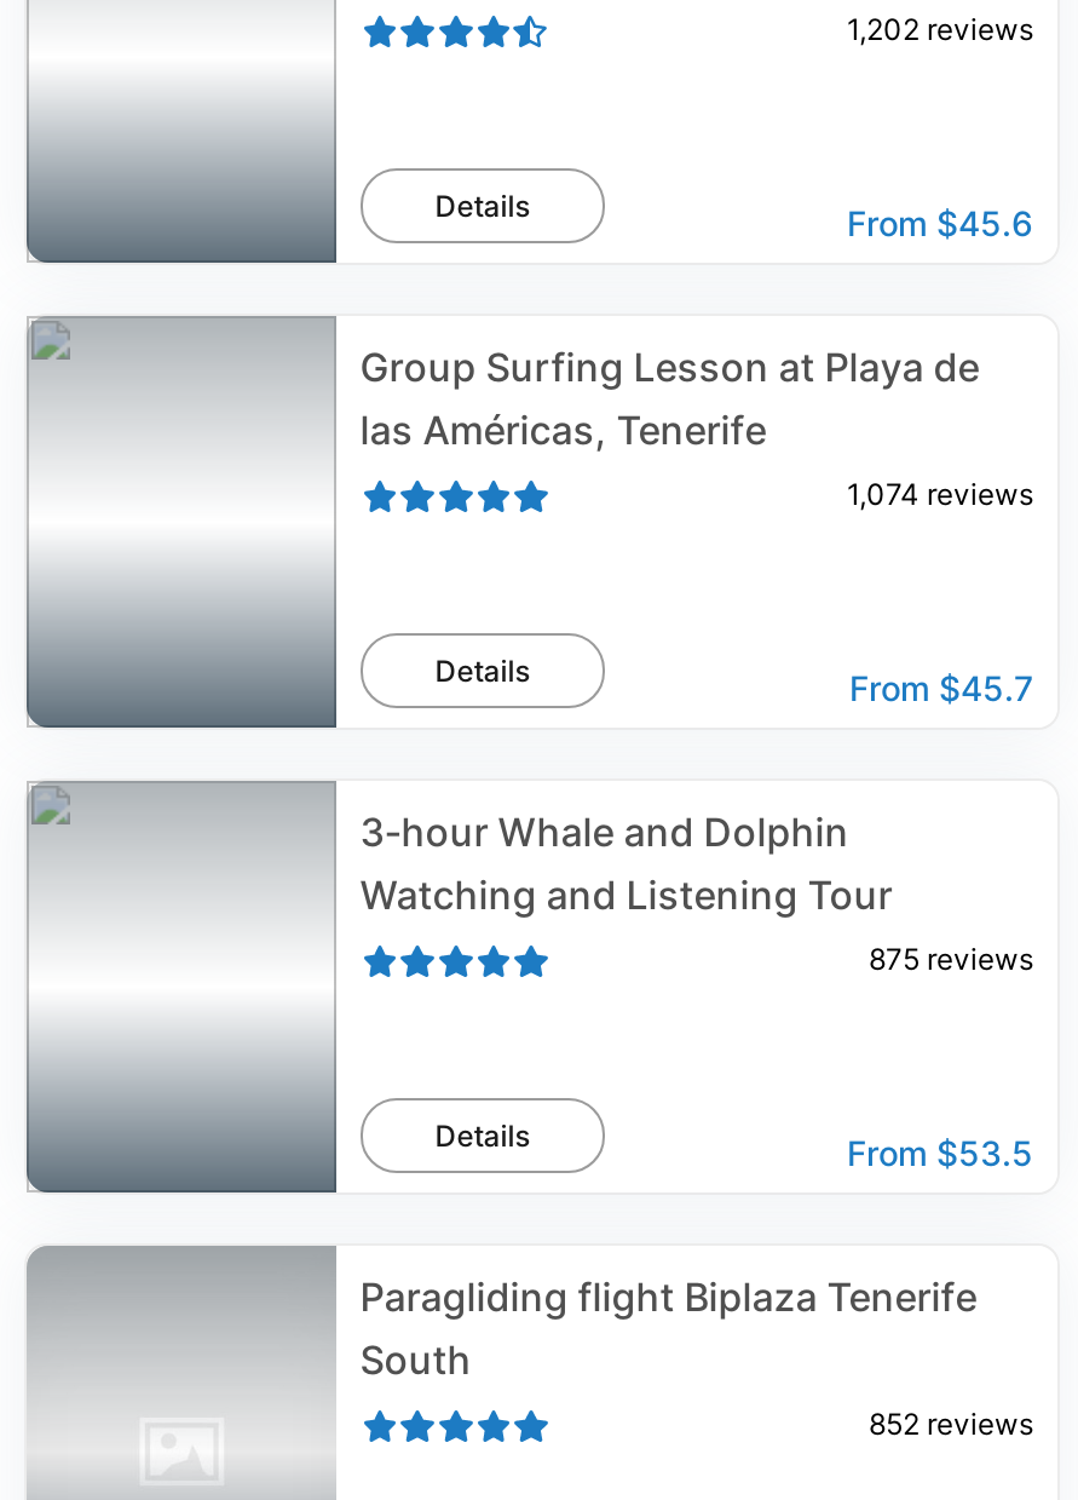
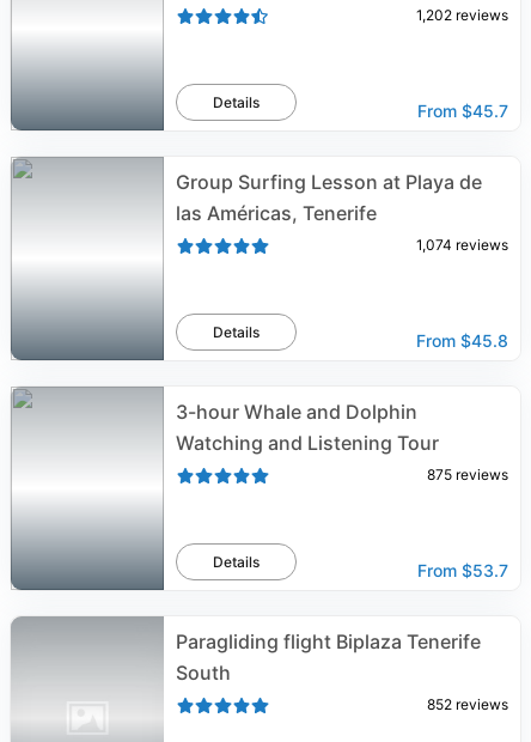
- From $45.6
+ From $45.7

- From $45.7
+ From $45.8

- From $53.5
+ From $53.7
